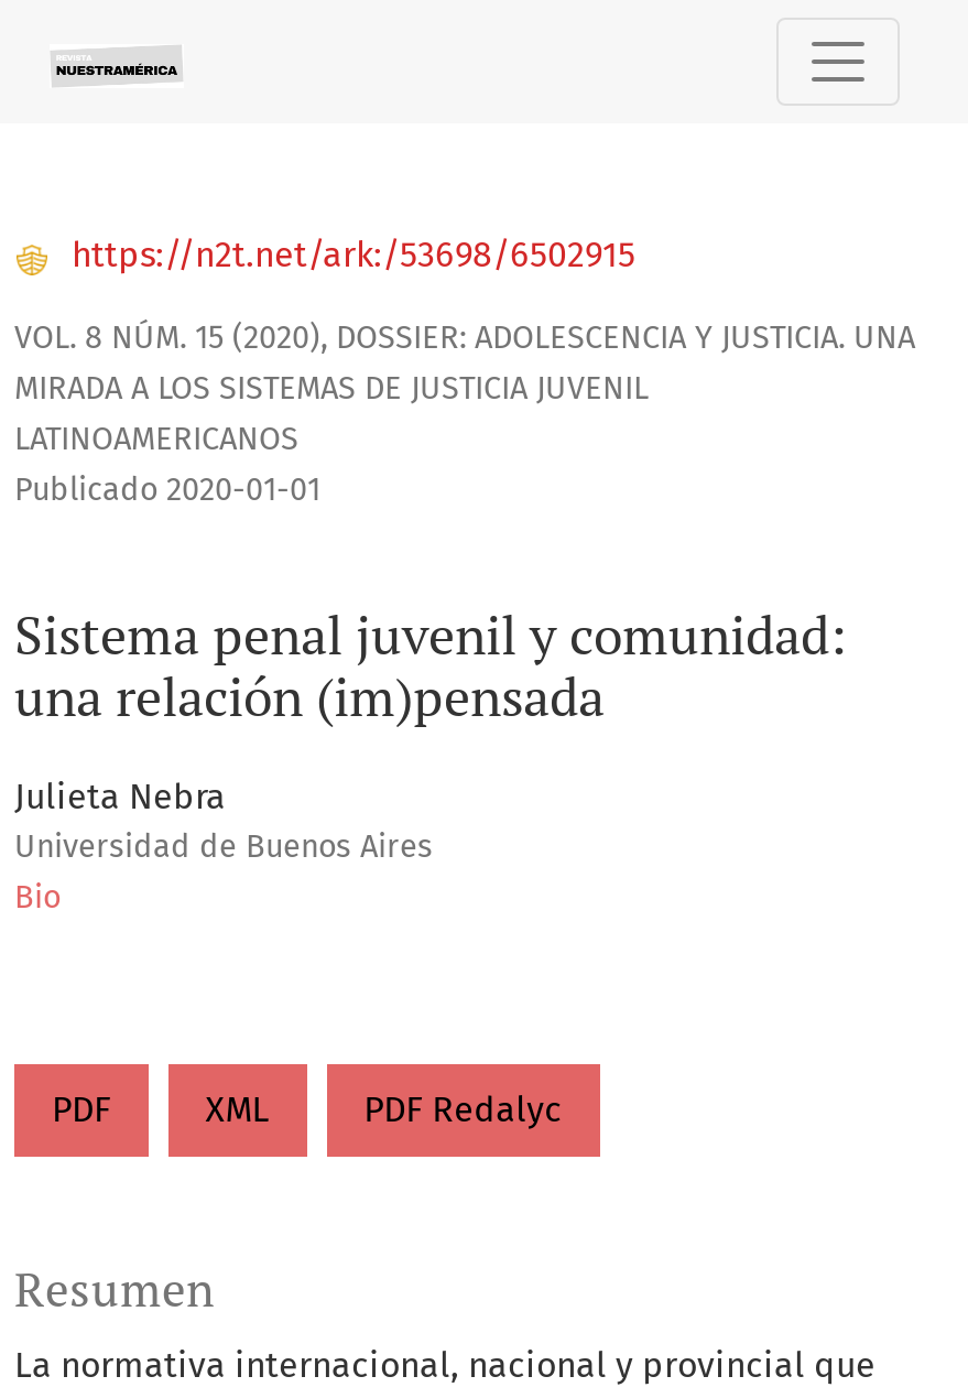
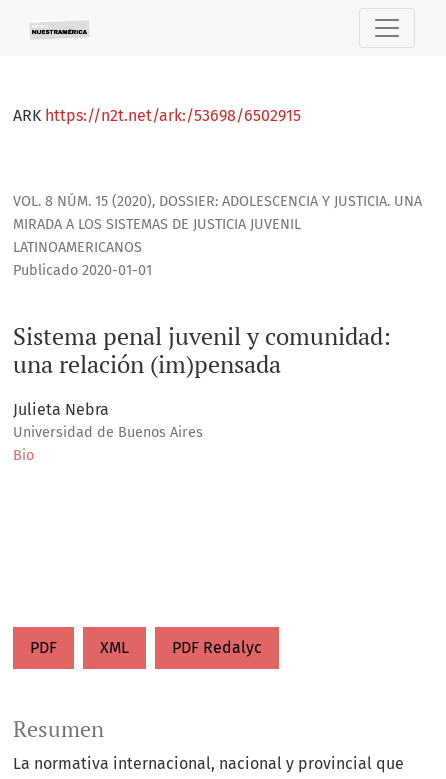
- https://n2t.net/ark:/53698/6502915
+ ARK https://n2t.net/ark:/53698/6502915
